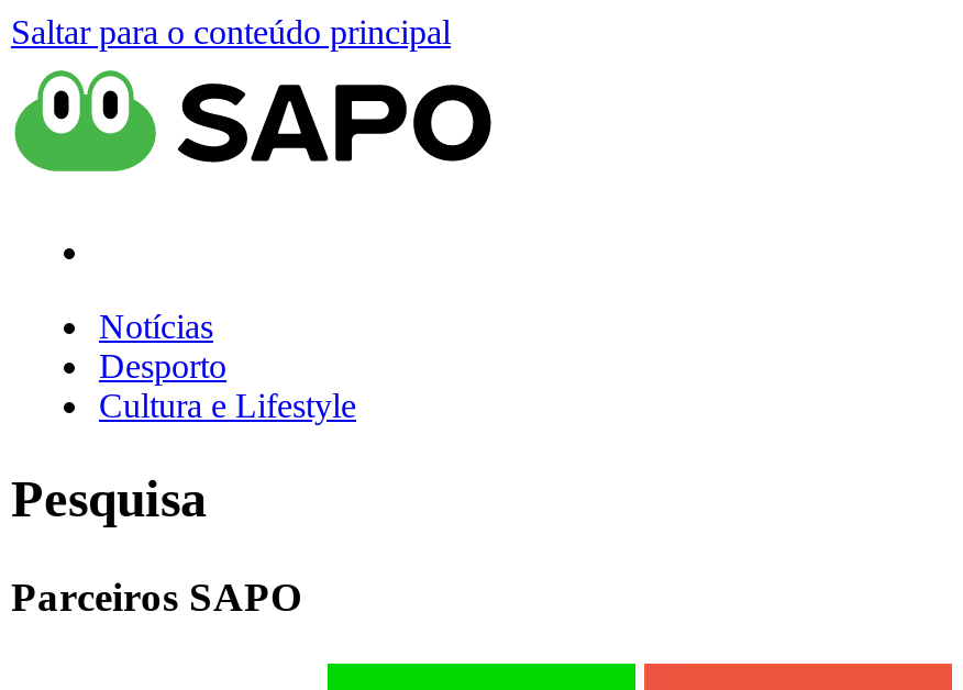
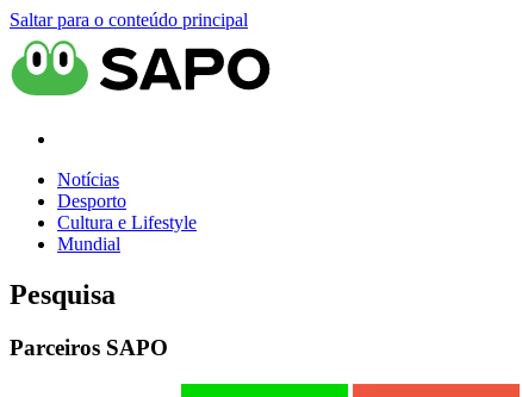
+ Mundial
